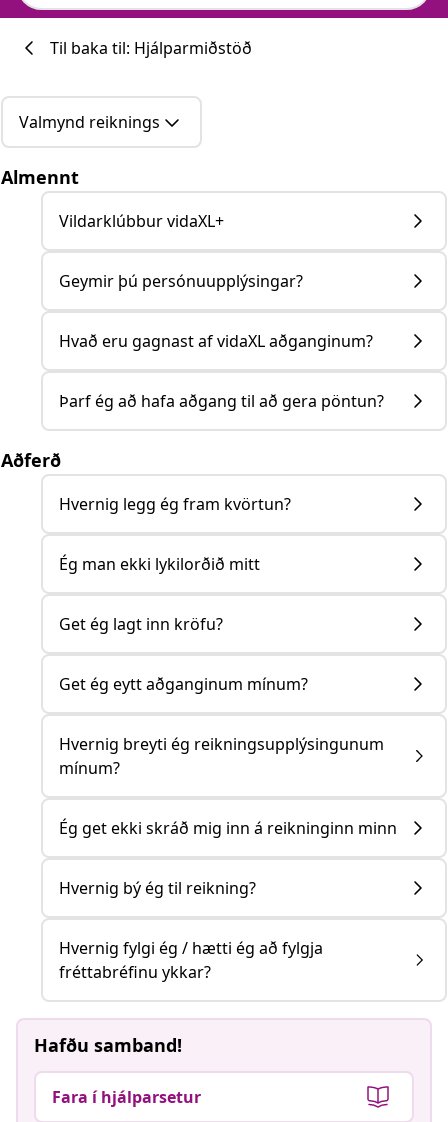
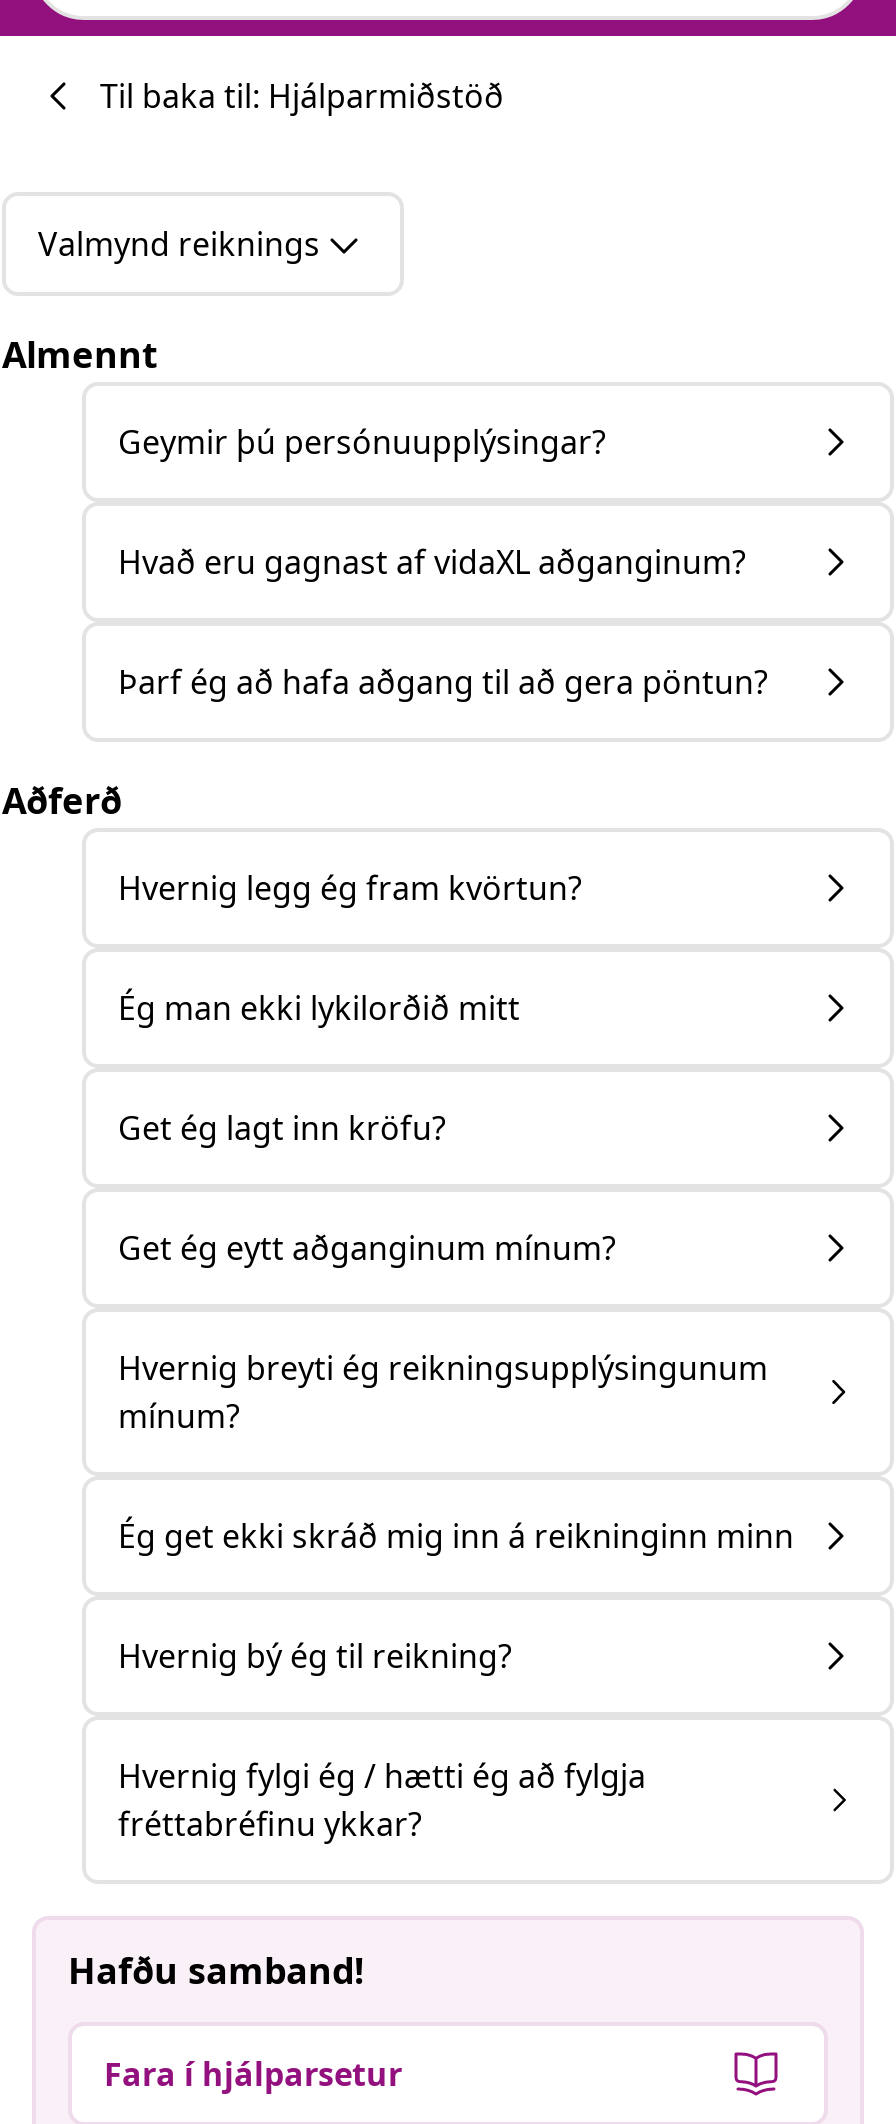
- Vildarklúbbur vidaXL+
